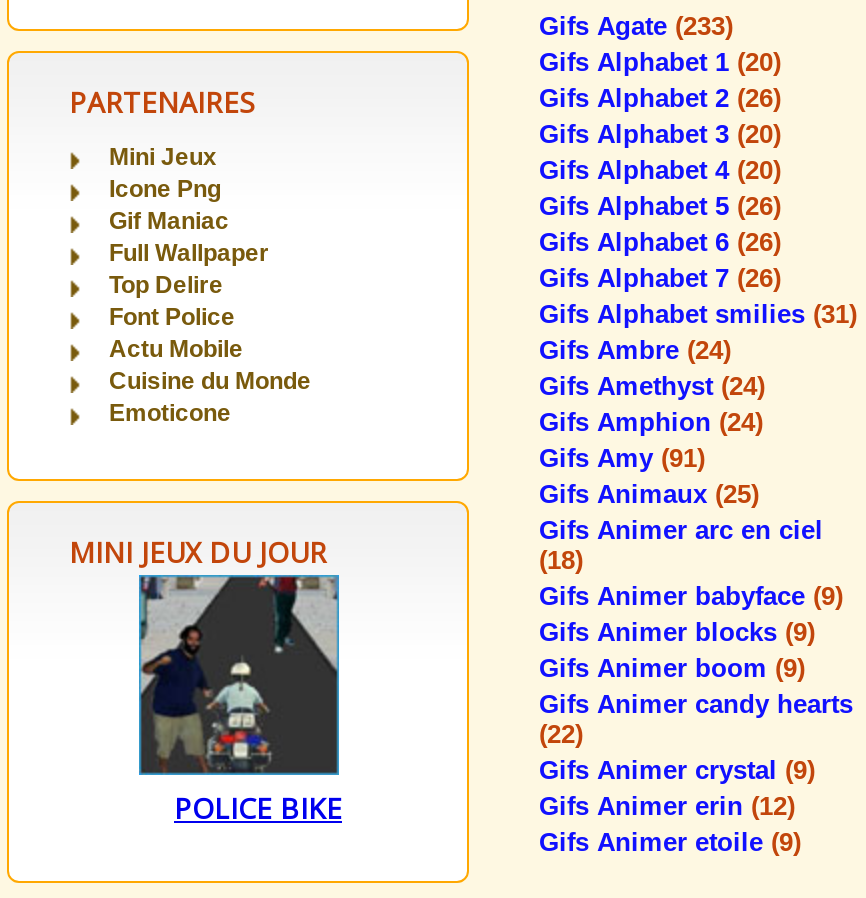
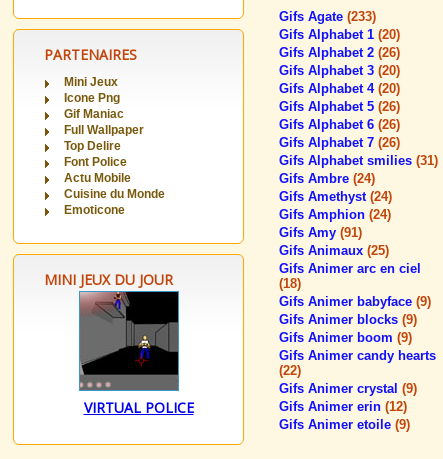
- [image]
- POLICE BIKE
+ [image]
+ VIRTUAL POLICE
